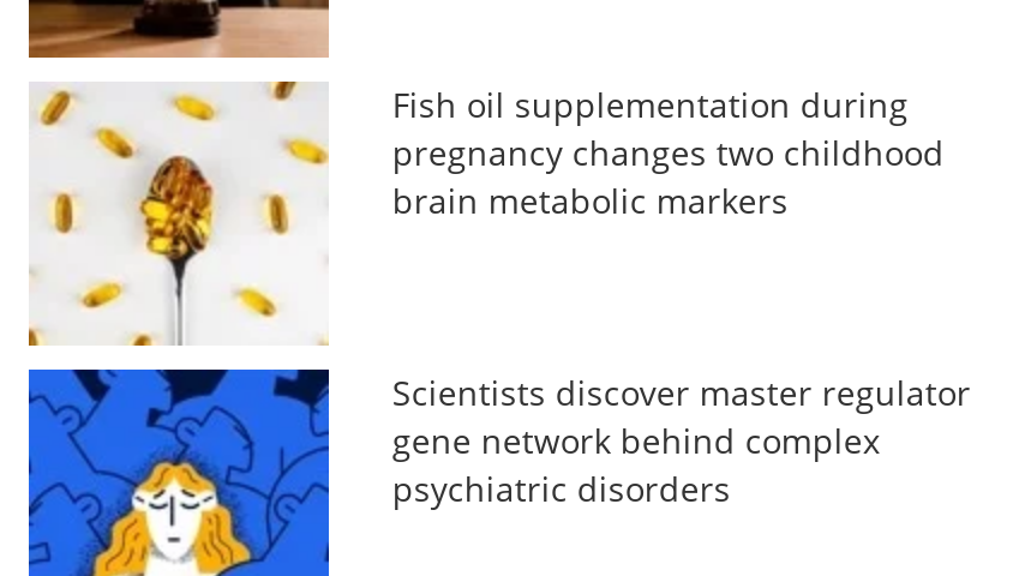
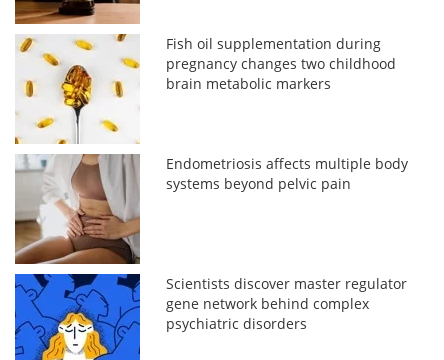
+ [image]
+ Endometriosis affects multiple body
+ systems beyond pelvic pain
